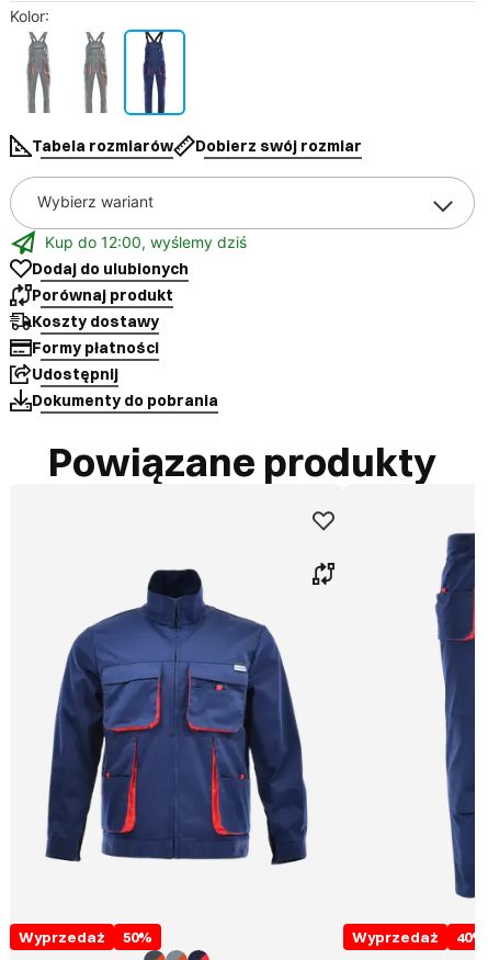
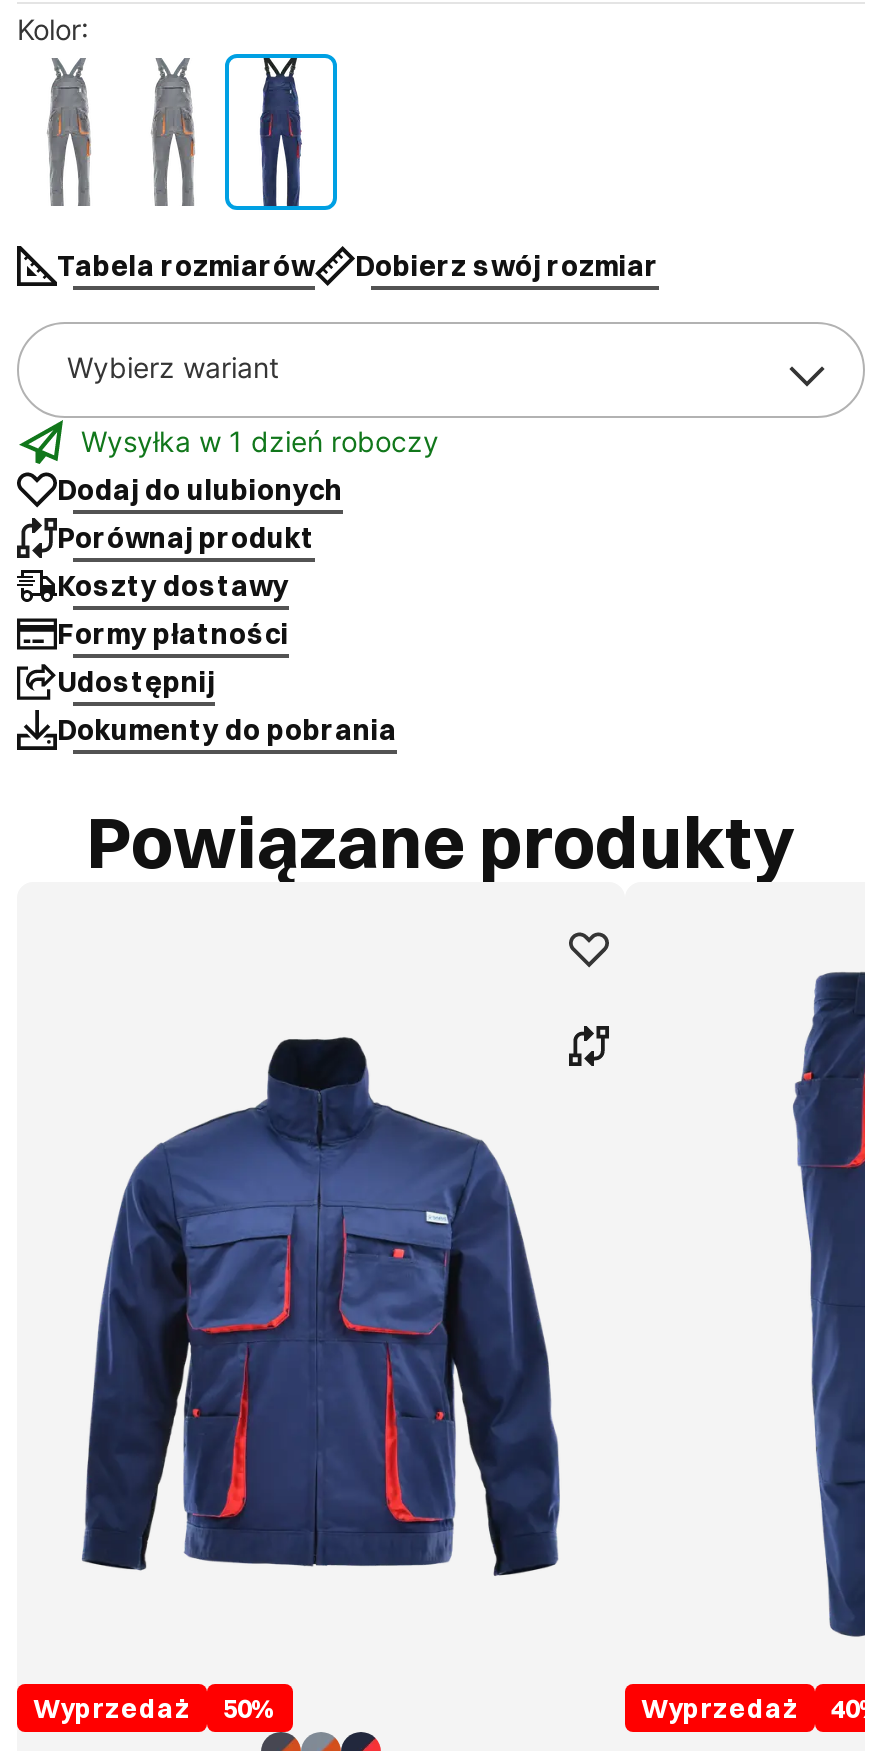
- Kup do 12:00, wyślemy dziś
+ Wysyłka w 1 dzień roboczy
